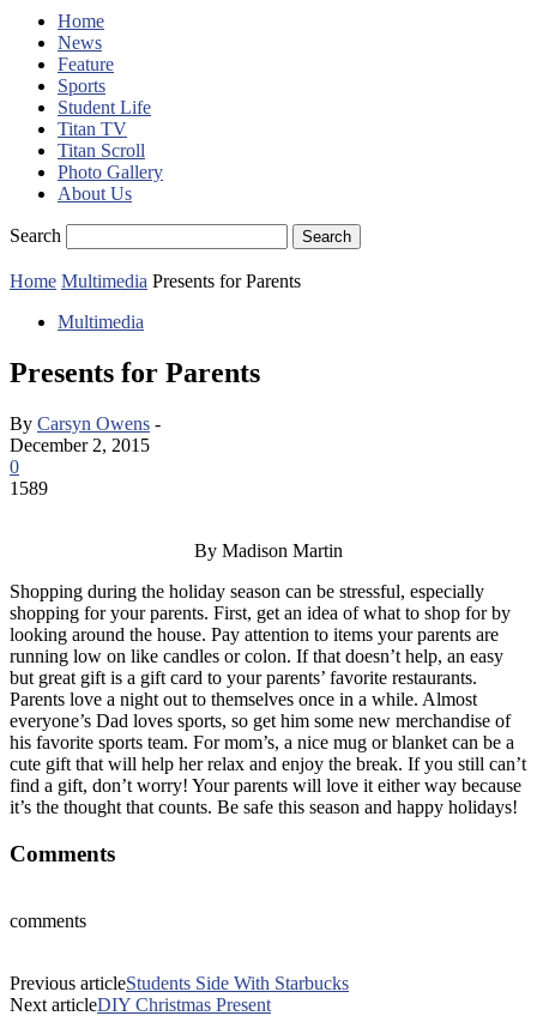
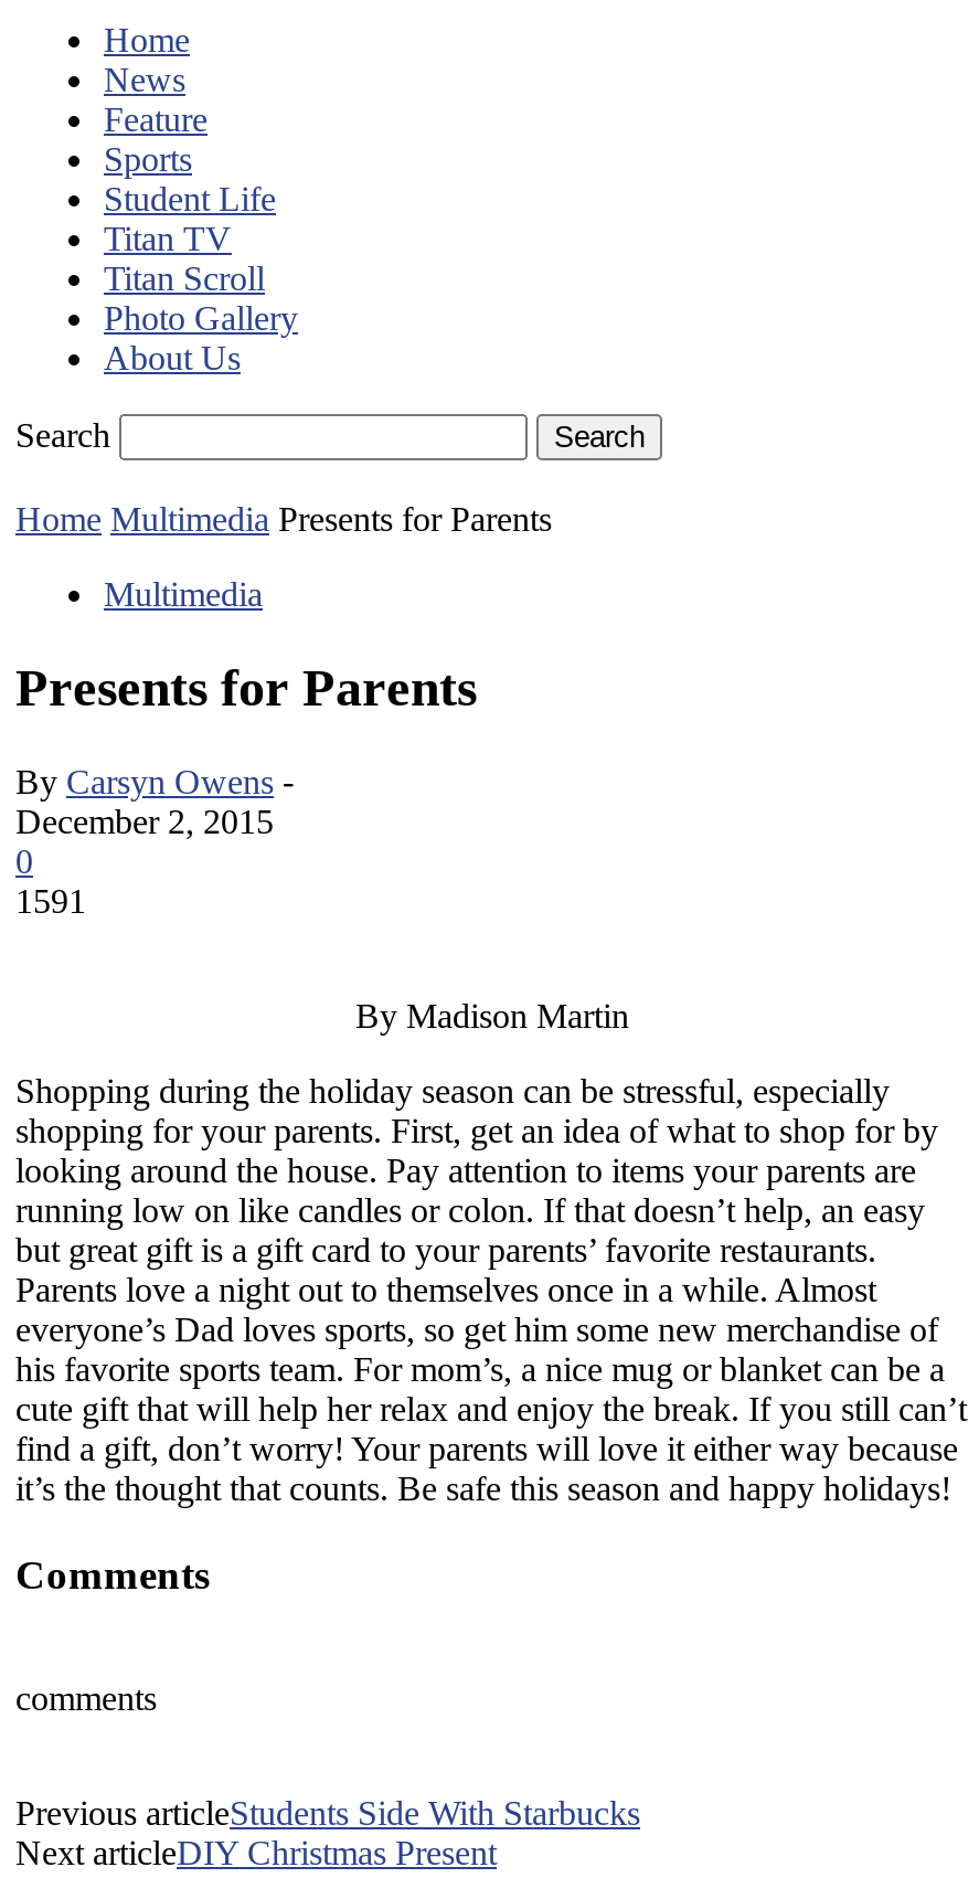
- 1589
+ 1591
